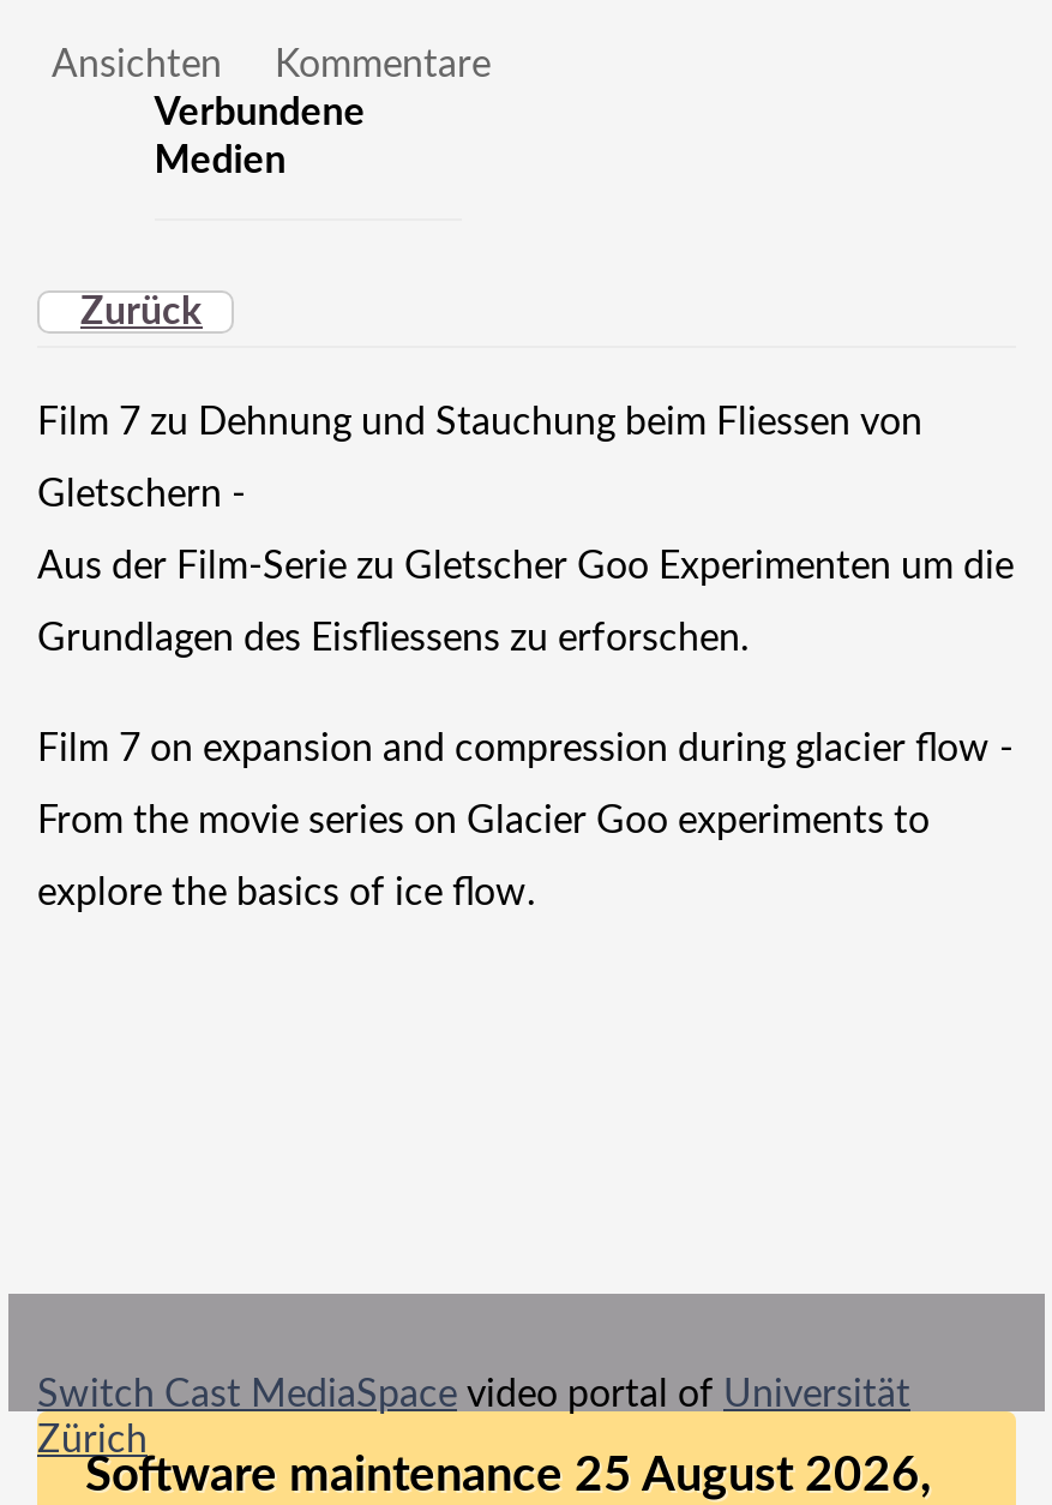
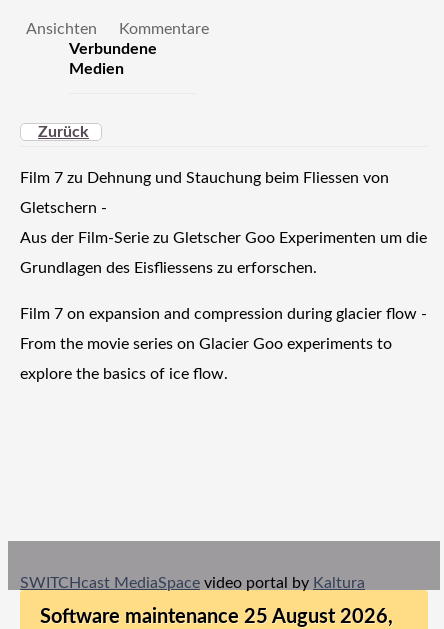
- Switch Cast MediaSpace video portal of Universität
- Zürich
+ SWITCHcast MediaSpace video portal by Kaltura
